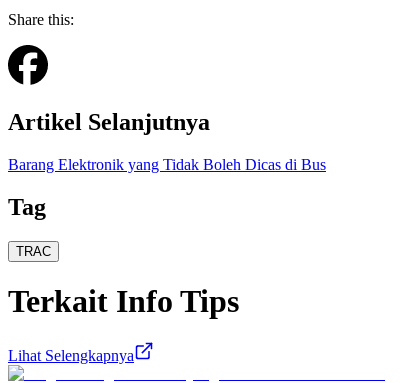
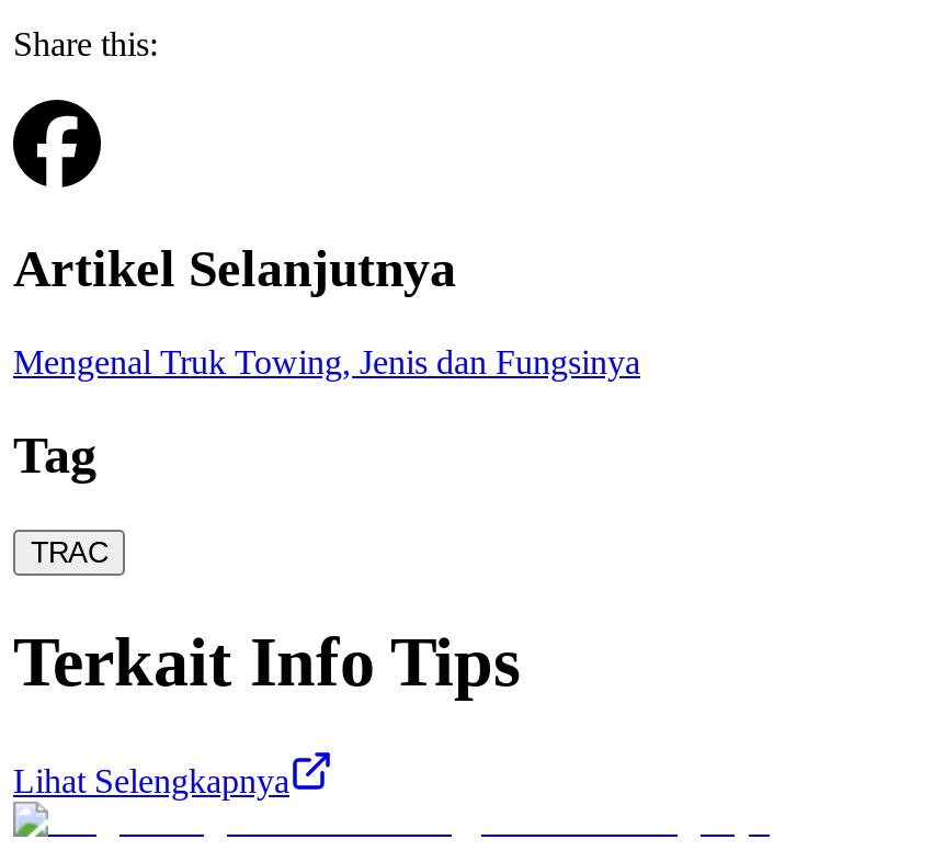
- Barang Elektronik yang Tidak Boleh Dicas di Bus
+ Mengenal Truk Towing, Jenis dan Fungsinya
